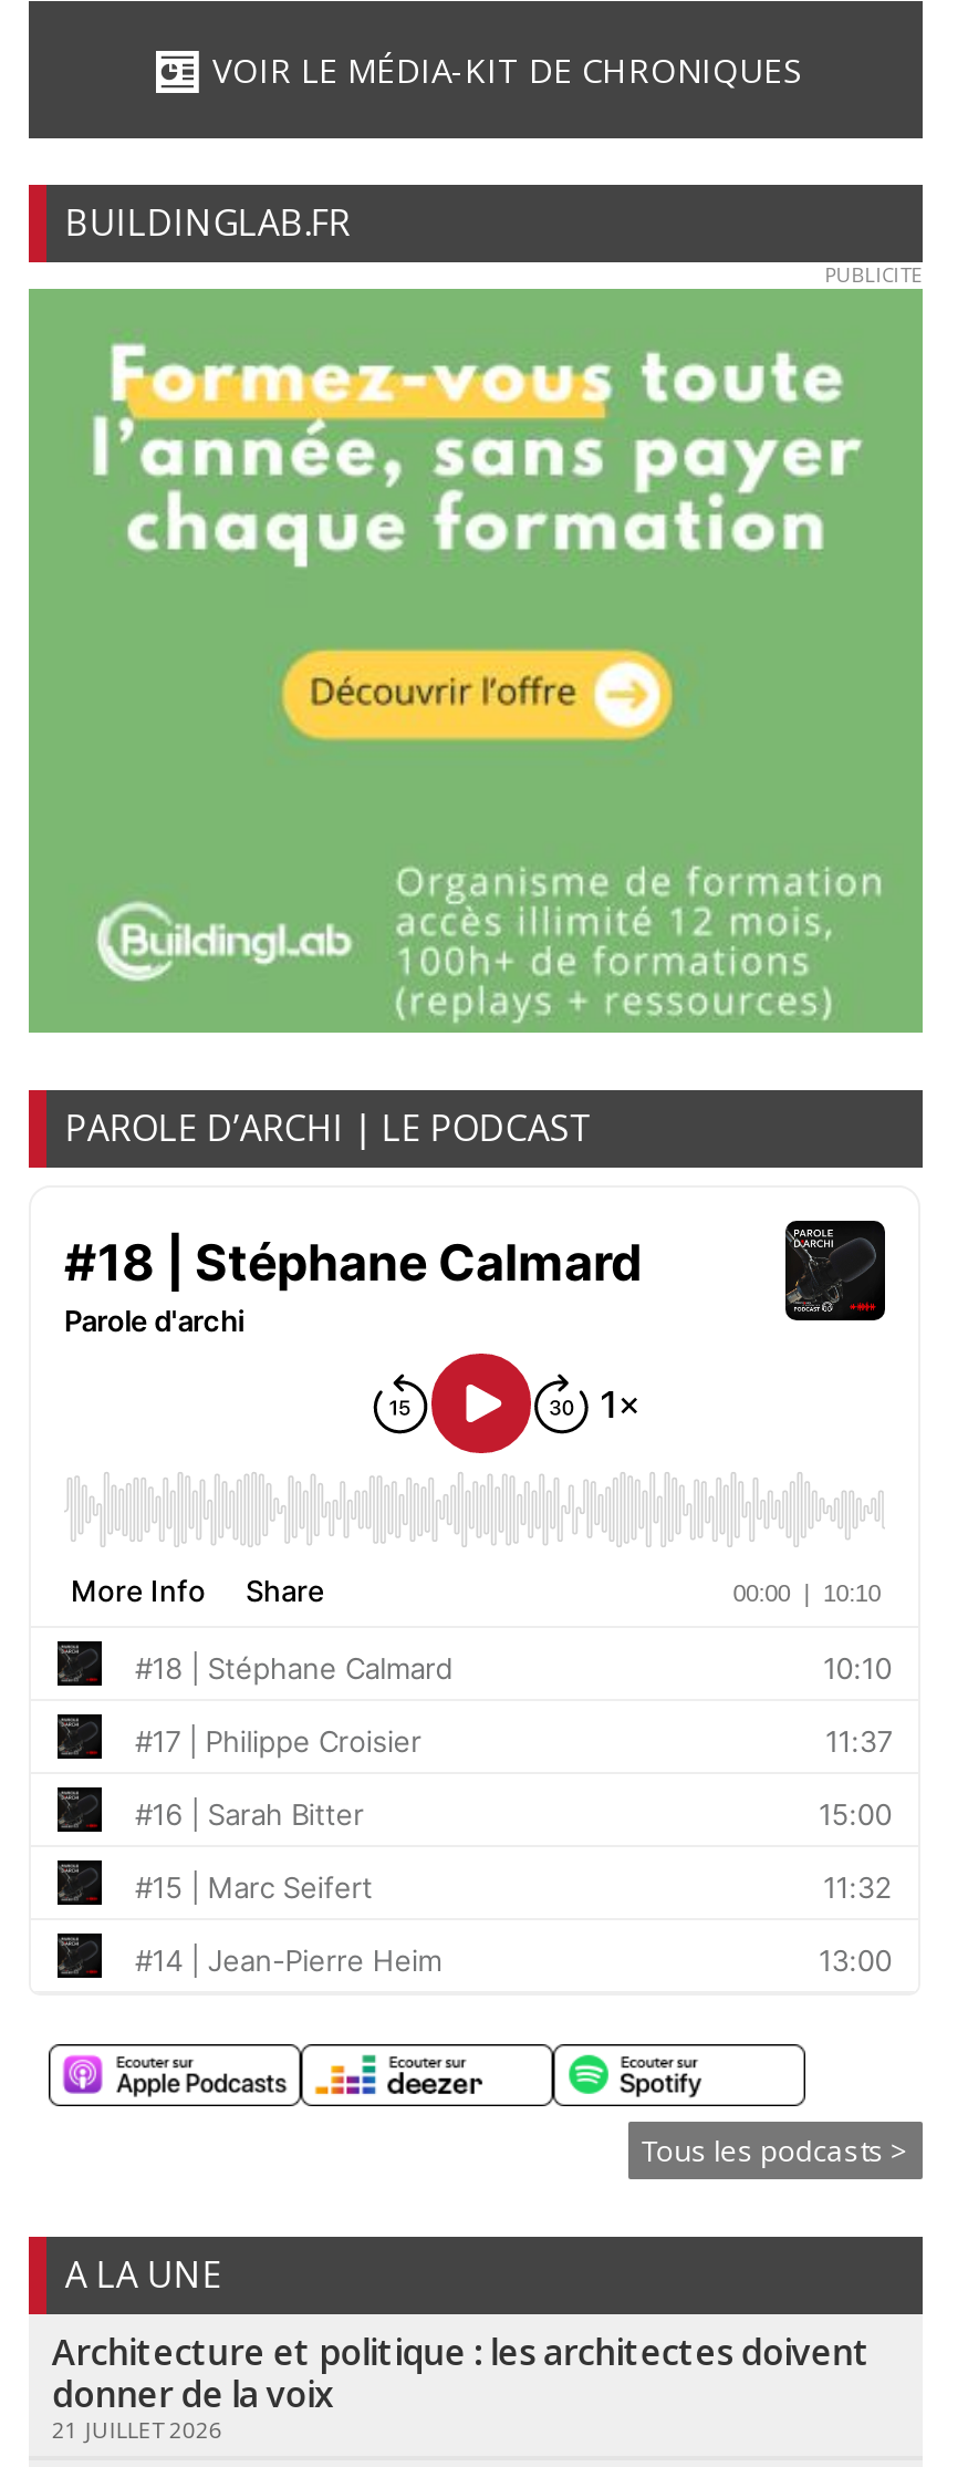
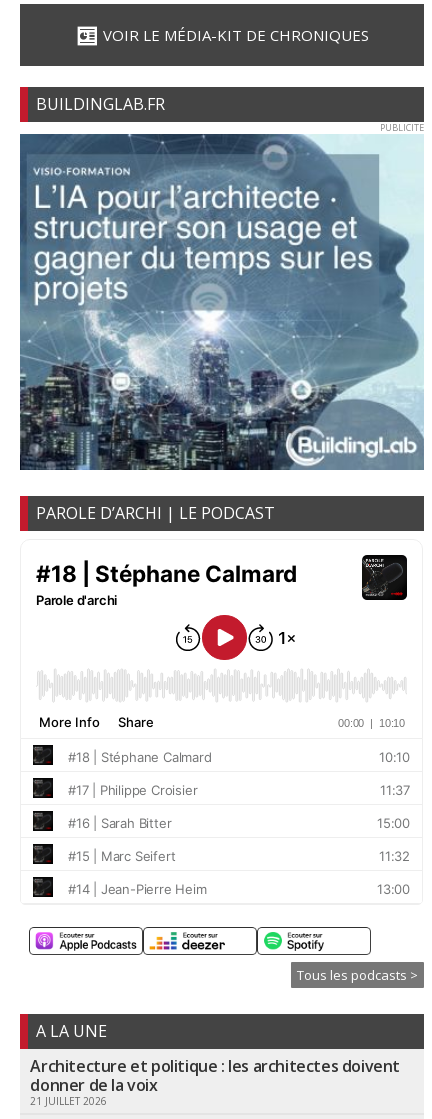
- [image]
+ [image]
